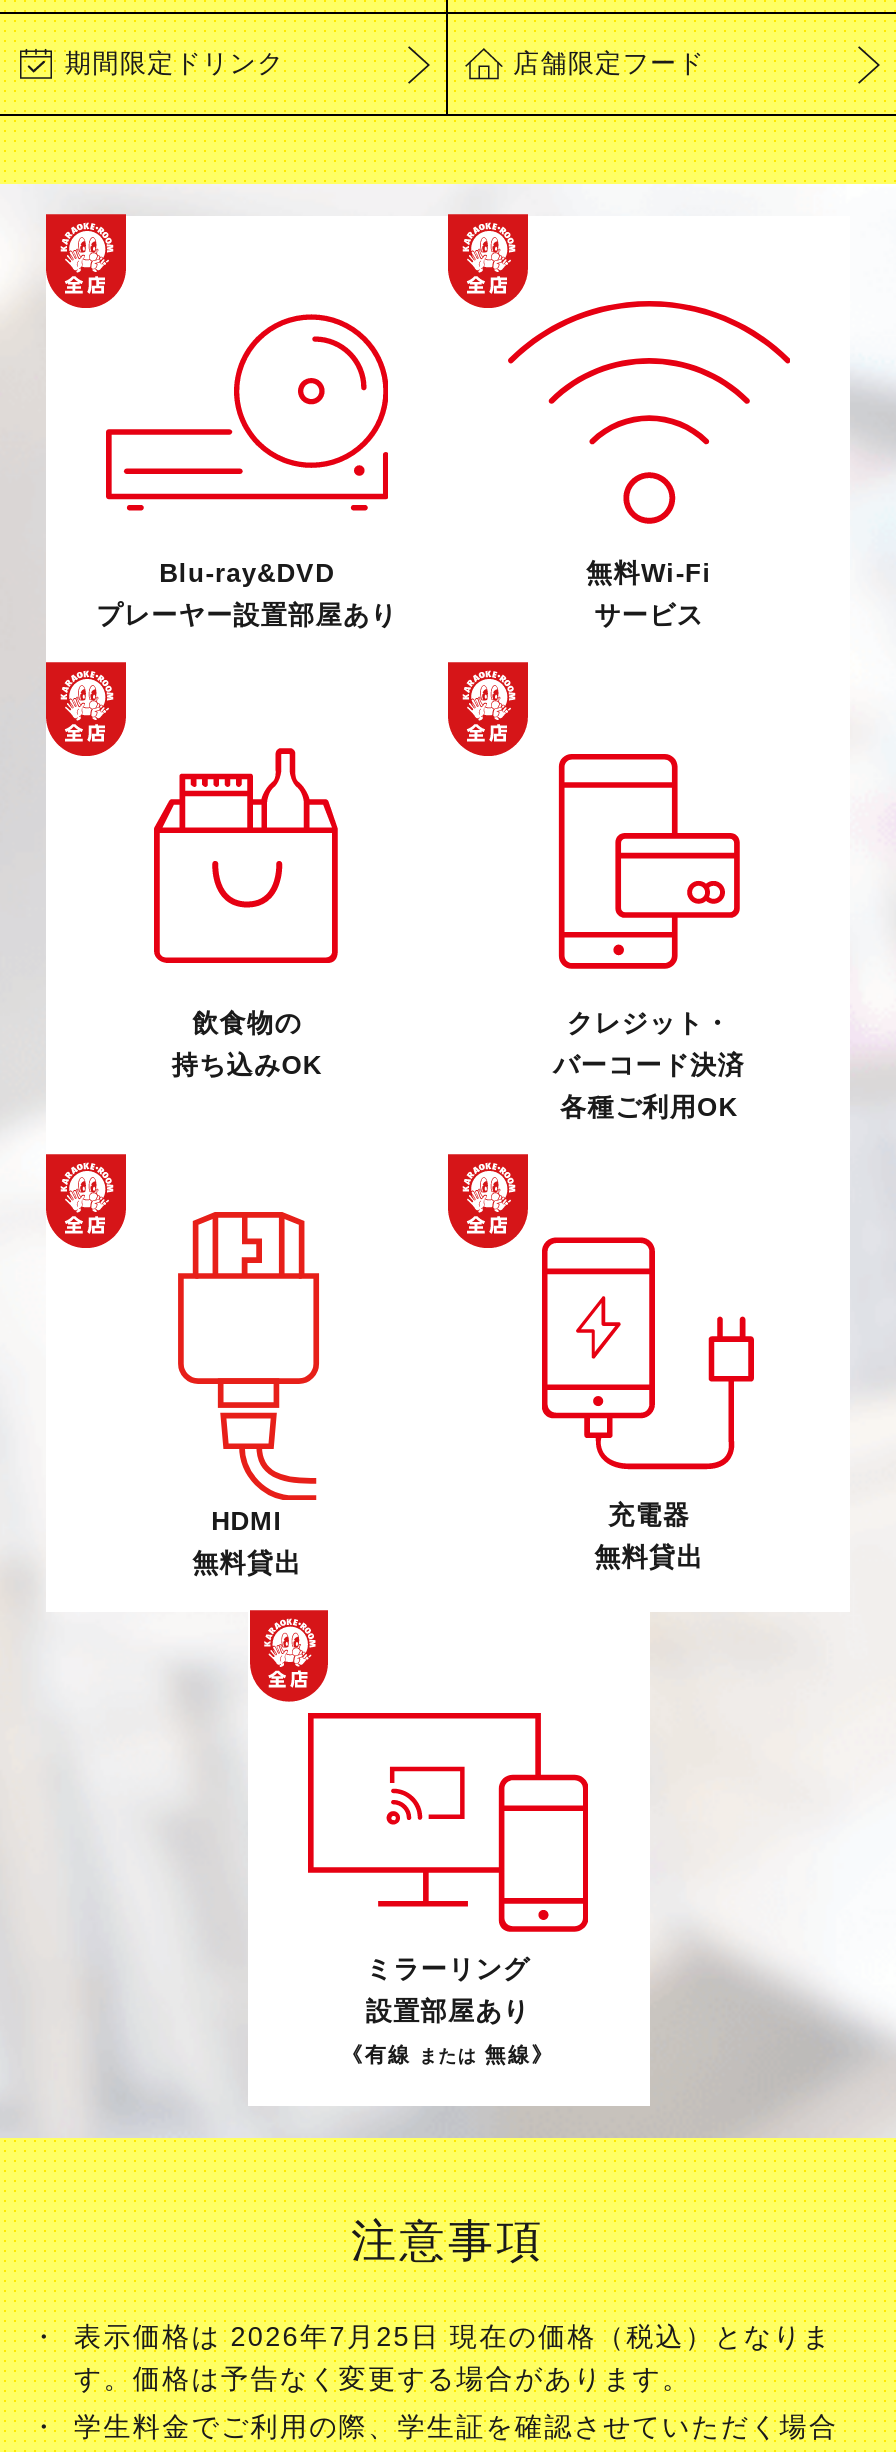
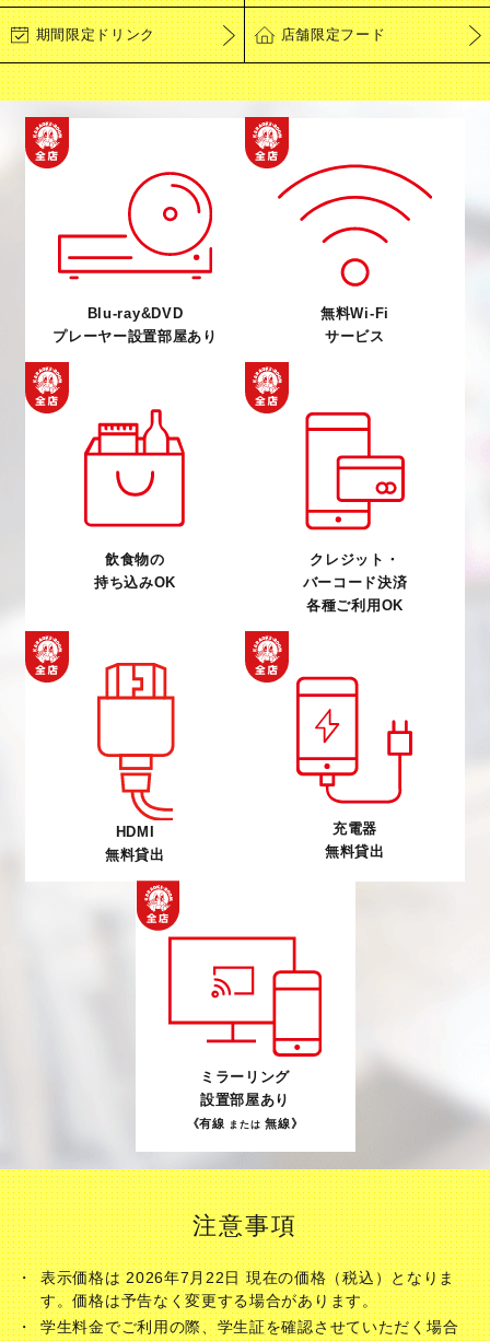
- 表示価格は 2026年7月25日 現在の価格（税込）となりま
+ 表示価格は 2026年7月22日 現在の価格（税込）となりま
